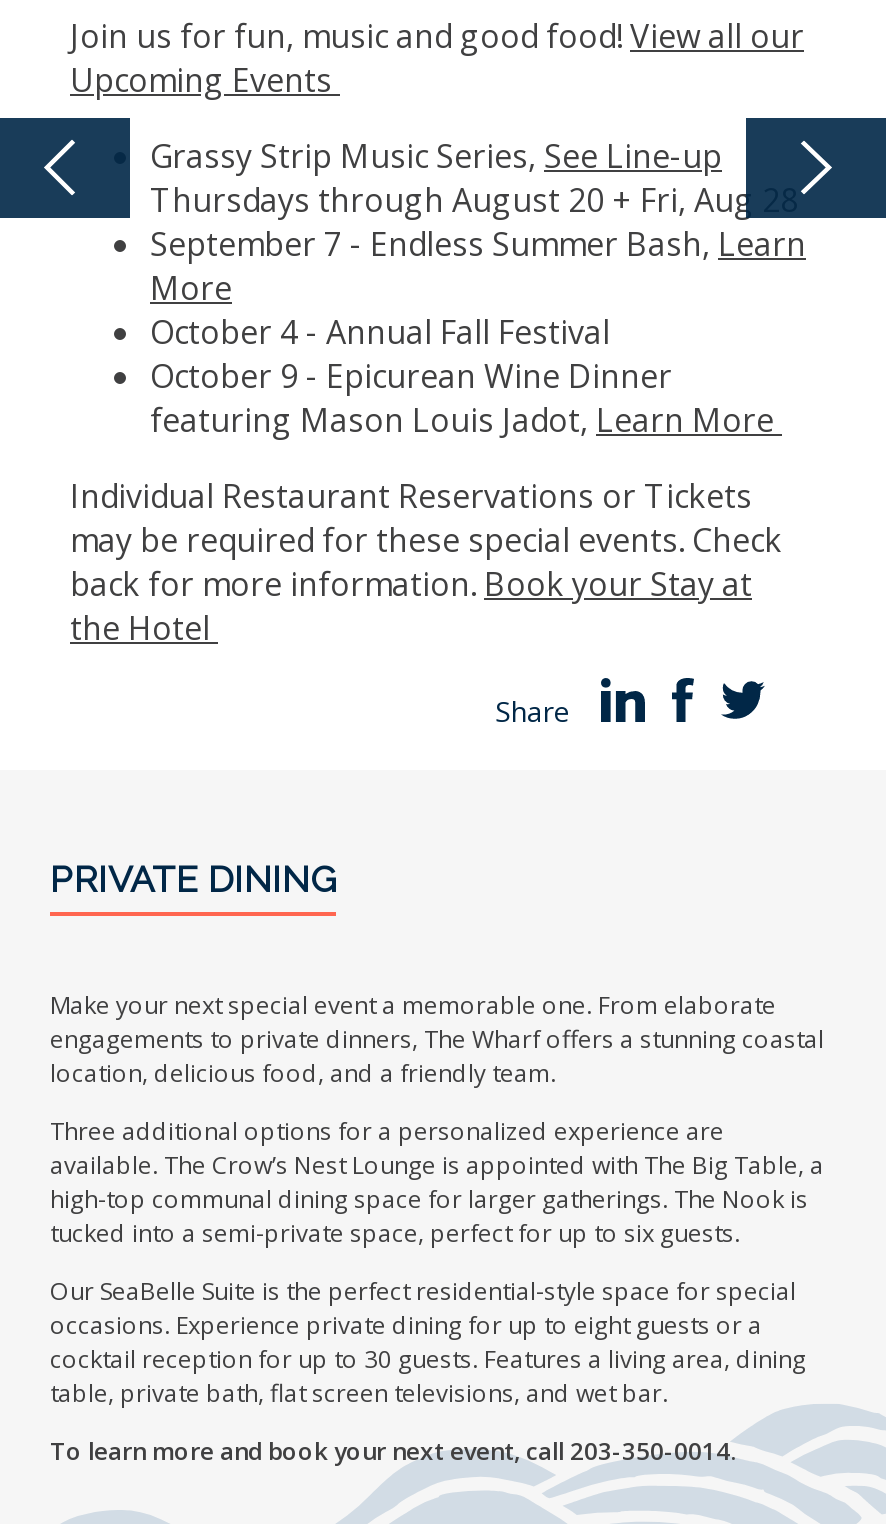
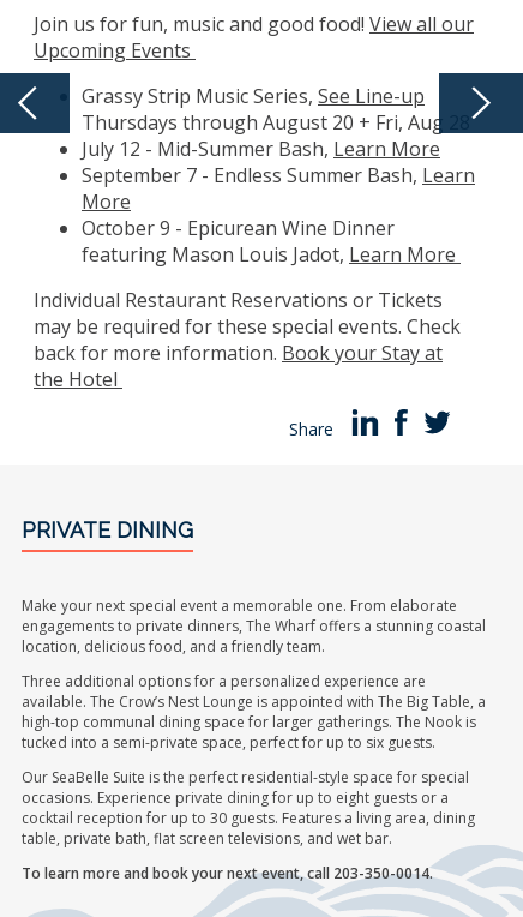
+ July 12 - Mid-Summer Bash, Learn More

moved down: September 7 - Endless Summer Bash, Learn | More

- October 4 - Annual Fall Festival
